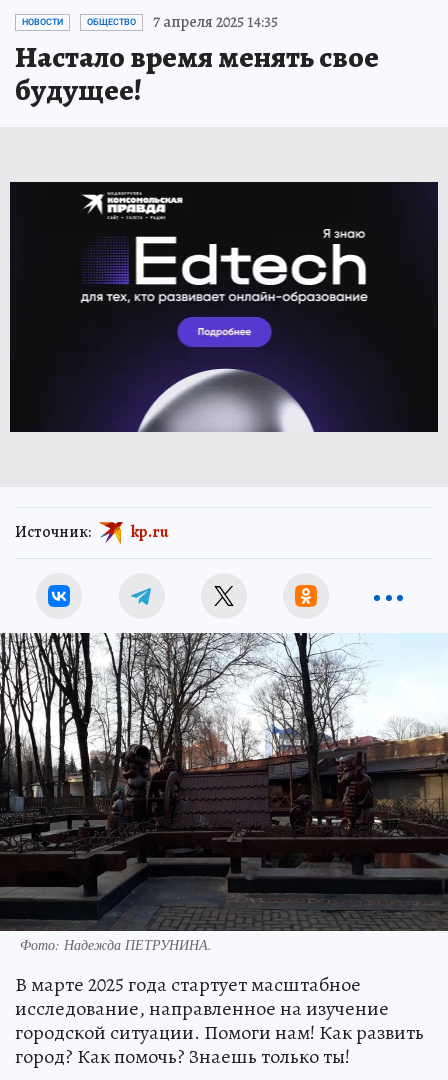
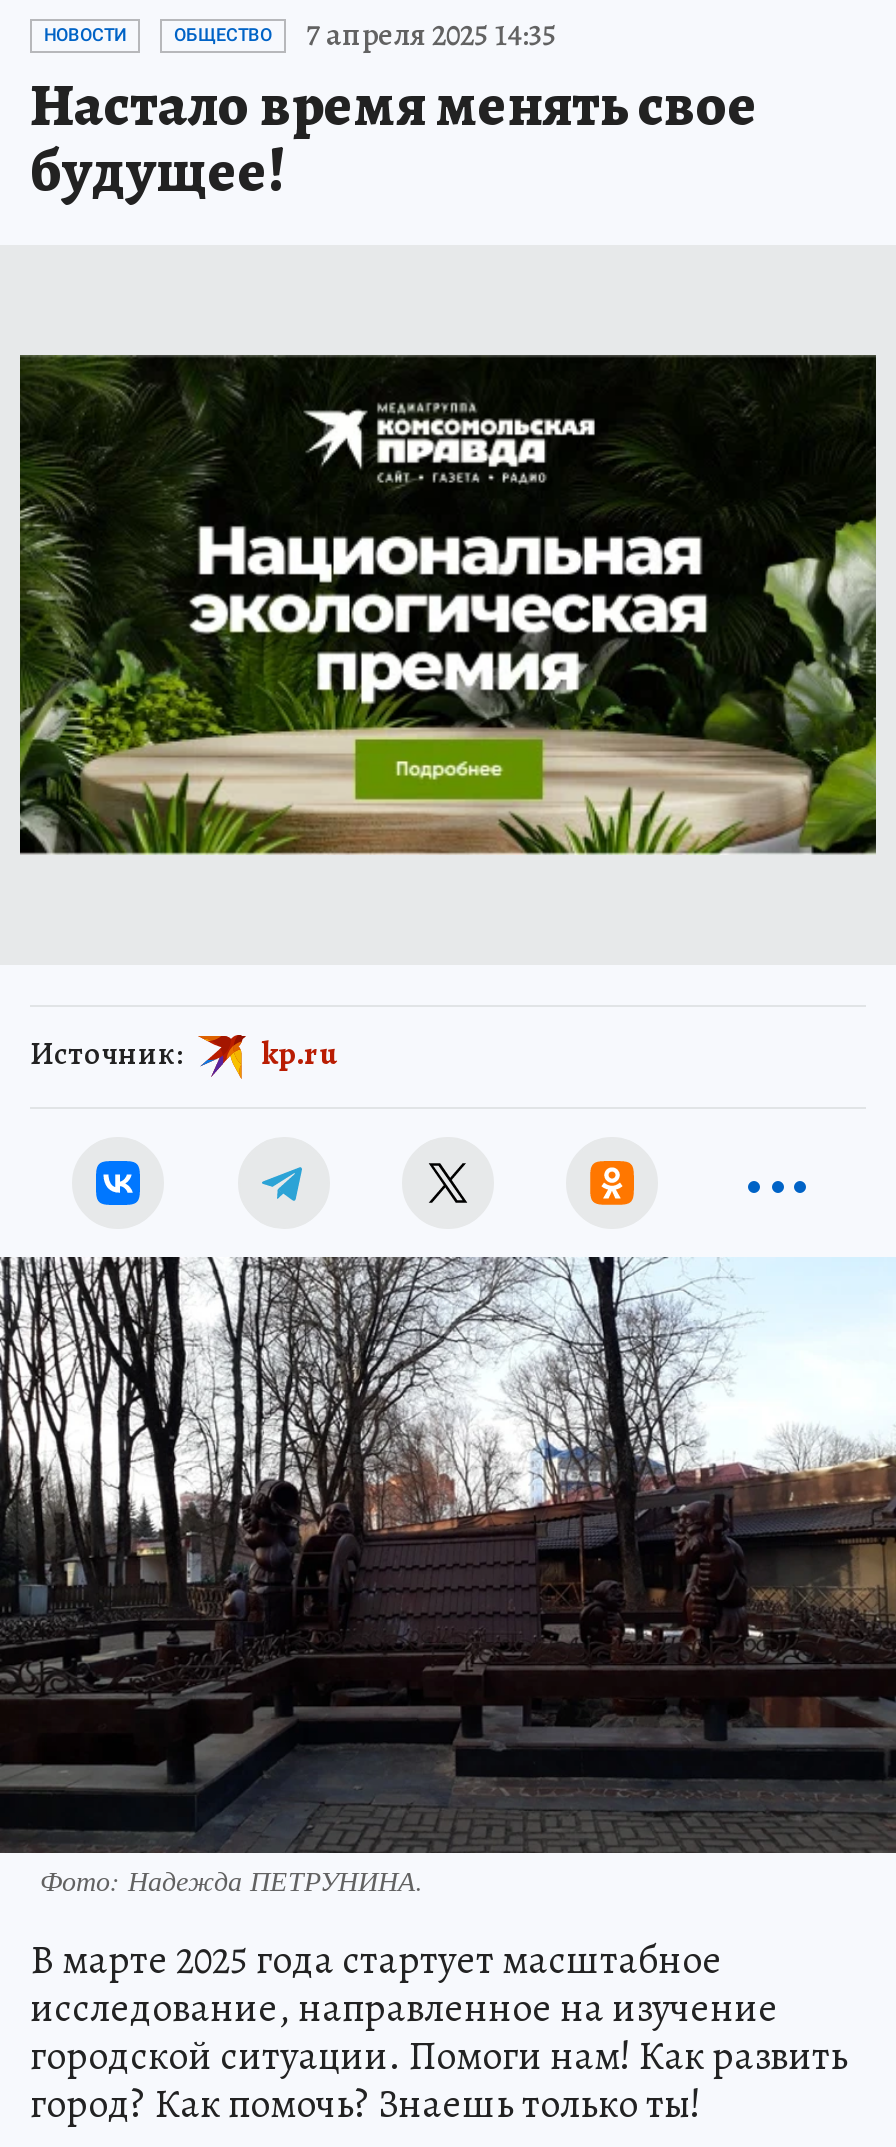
- [image]
+ [image]
